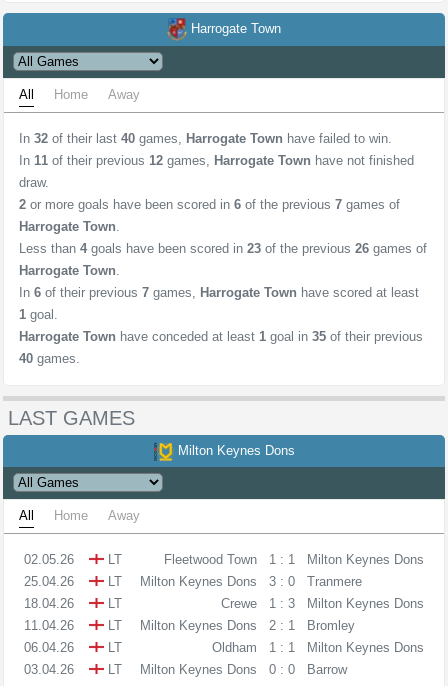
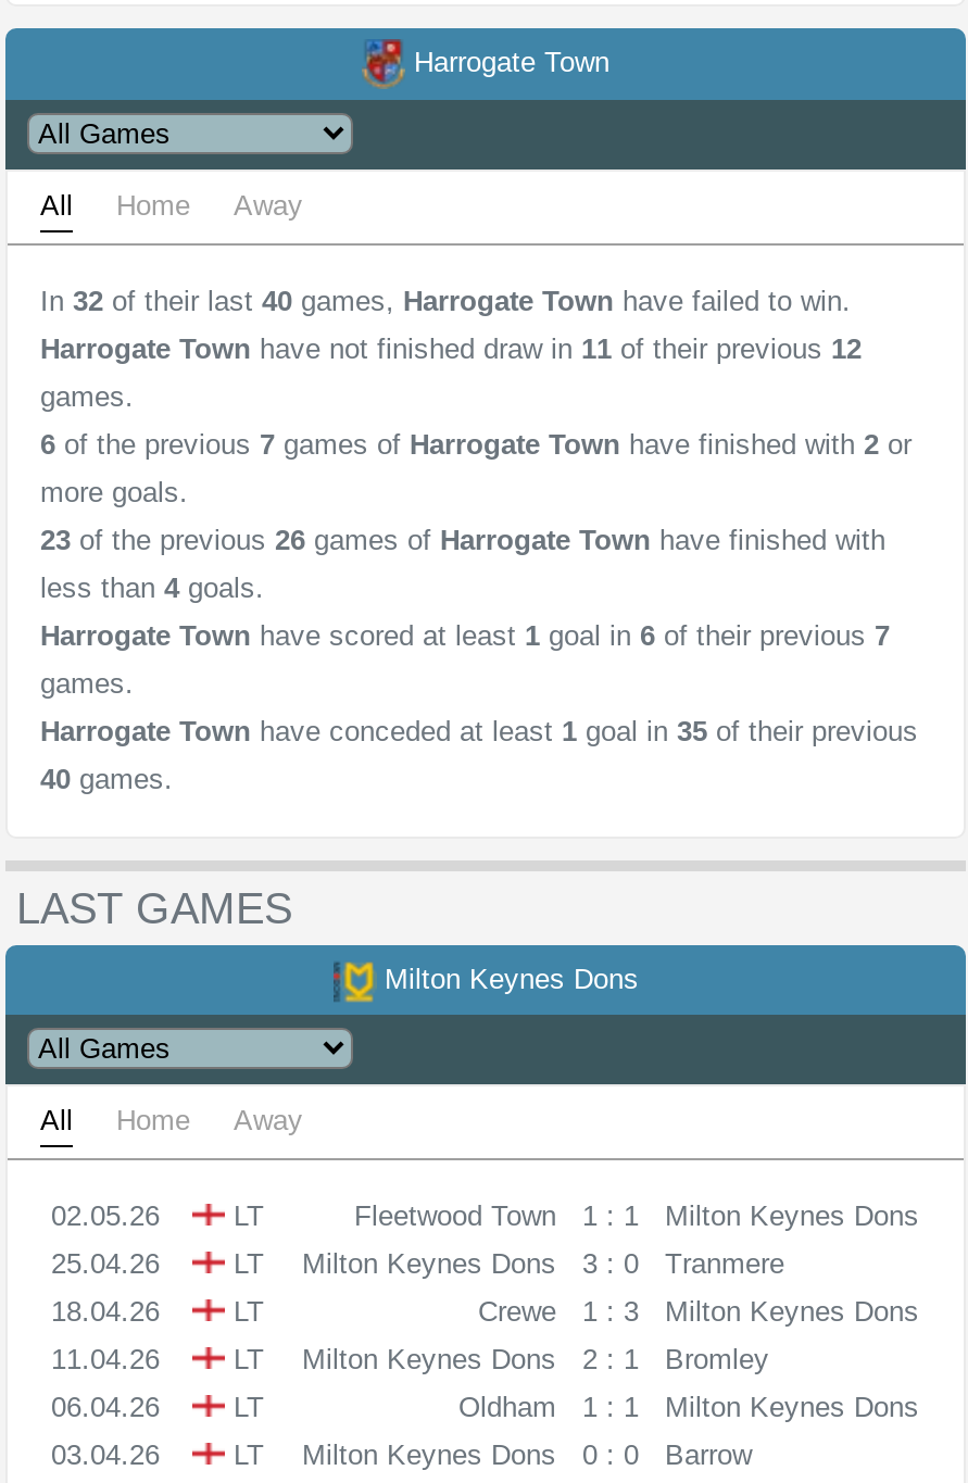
- In 11 of their previous 12 games, Harrogate Town have not finished
+ Harrogate Town have not finished draw in 11 of their previous 12

- draw.
+ games.

- 2 or more goals have been scored in 6 of the previous 7 games of
+ 6 of the previous 7 games of Harrogate Town have finished with 2 or

- Harrogate Town.
+ more goals.

- Less than 4 goals have been scored in 23 of the previous 26 games of
+ 23 of the previous 26 games of Harrogate Town have finished with

- Harrogate Town.
+ less than 4 goals.

- In 6 of their previous 7 games, Harrogate Town have scored at least
+ Harrogate Town have scored at least 1 goal in 6 of their previous 7

- 1 goal.
+ games.
